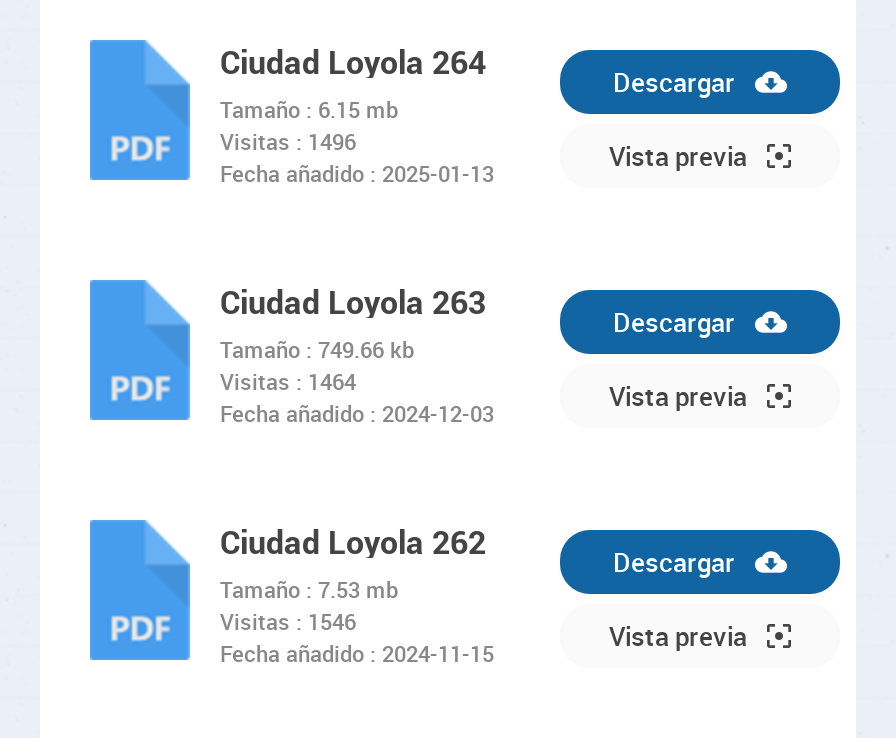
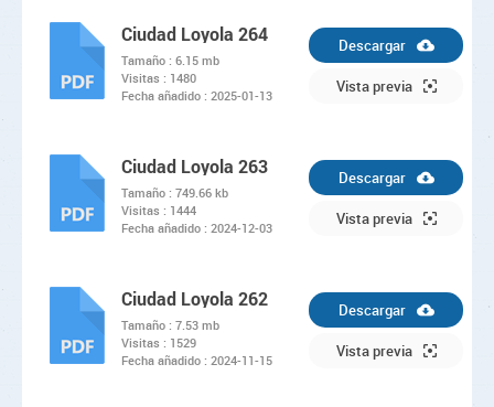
- Visitas : 1496
+ Visitas : 1480

- Visitas : 1464
+ Visitas : 1444

- Visitas : 1546
+ Visitas : 1529
